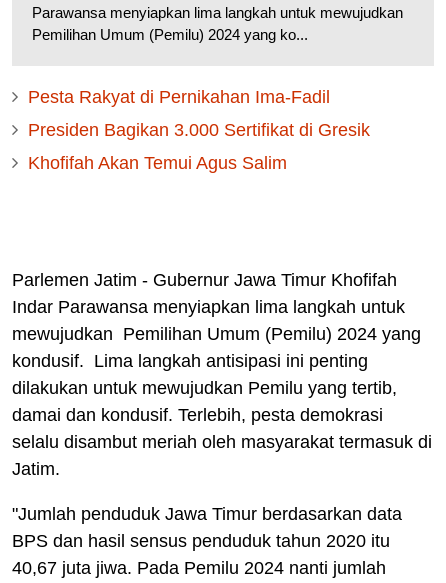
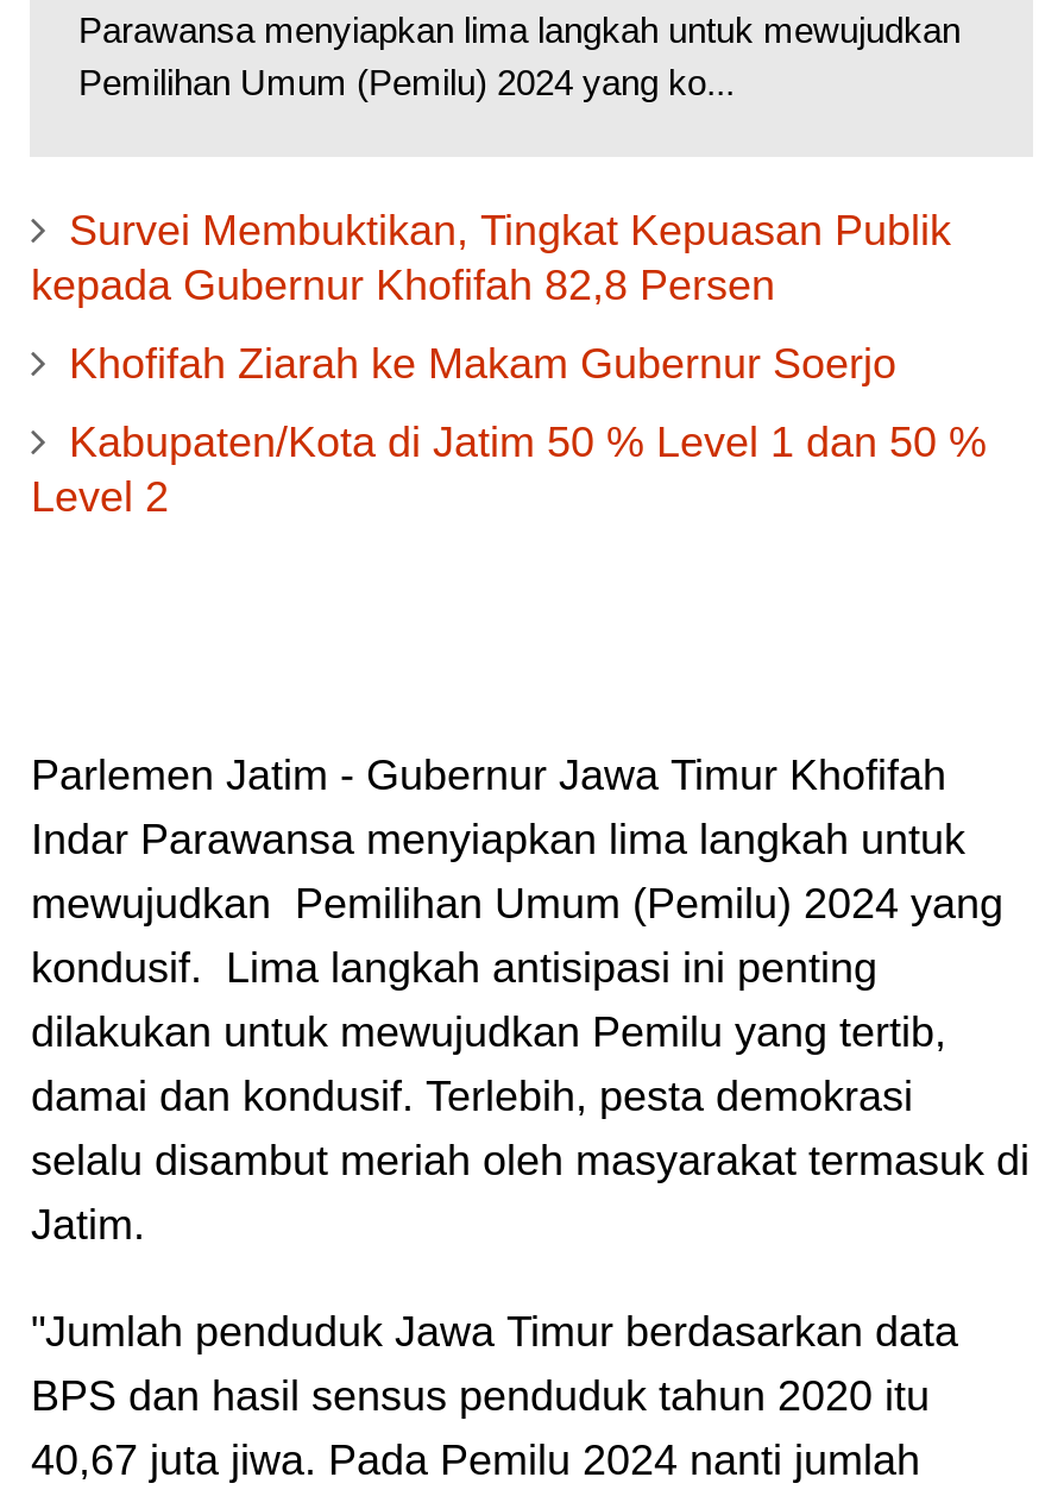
- Pesta Rakyat di Pernikahan Ima-Fadil
+ Survei Membuktikan, Tingkat Kepuasan Publik
+ kepada Gubernur Khofifah 82,8 Persen

- Presiden Bagikan 3.000 Sertifikat di Gresik
+ Khofifah Ziarah ke Makam Gubernur Soerjo

- Khofifah Akan Temui Agus Salim
+ Kabupaten/Kota di Jatim 50 % Level 1 dan 50 %
+ Level 2
